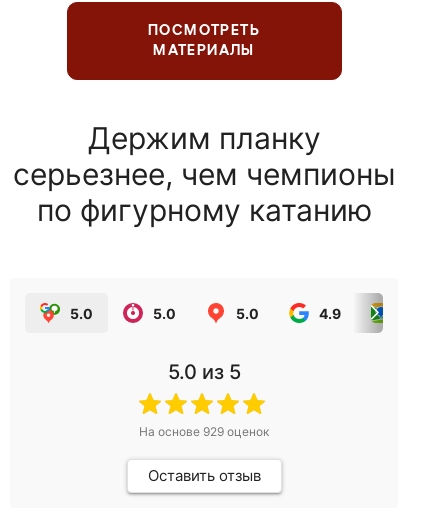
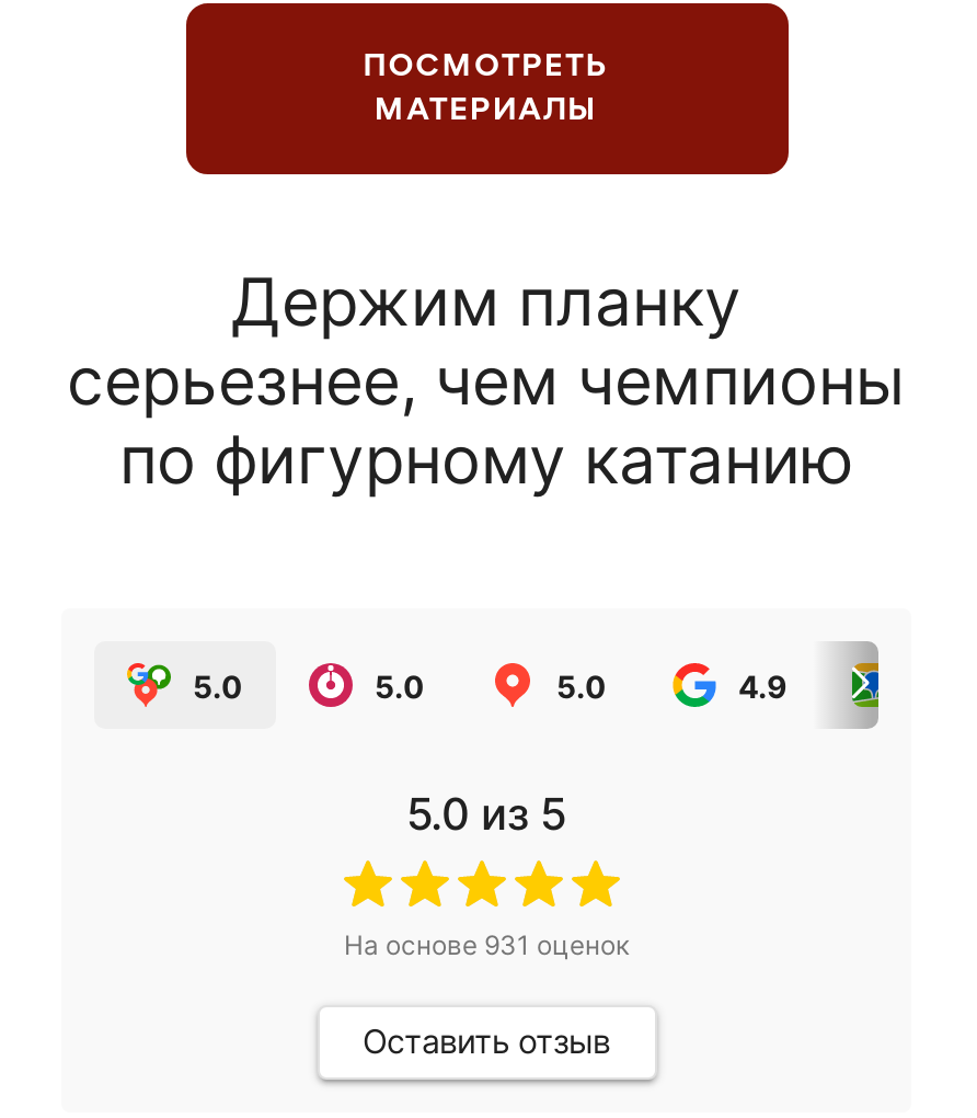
- На основе 929 оценок
+ На основе 931 оценок
